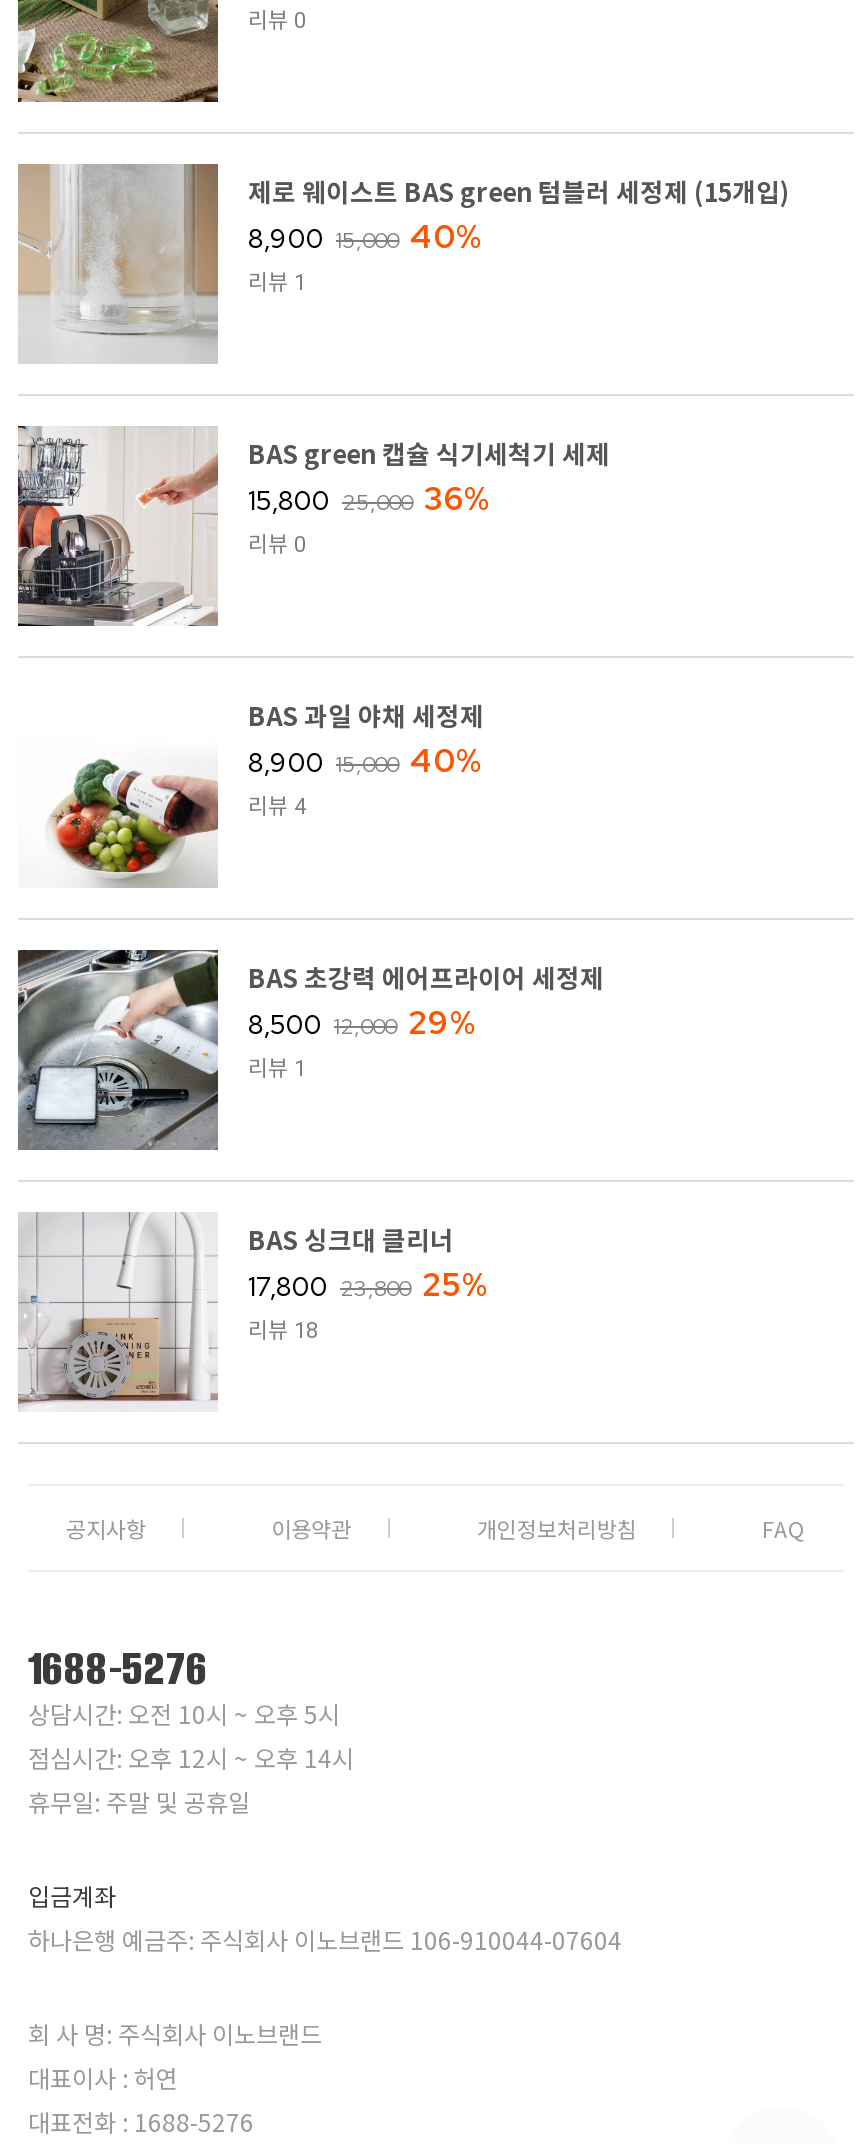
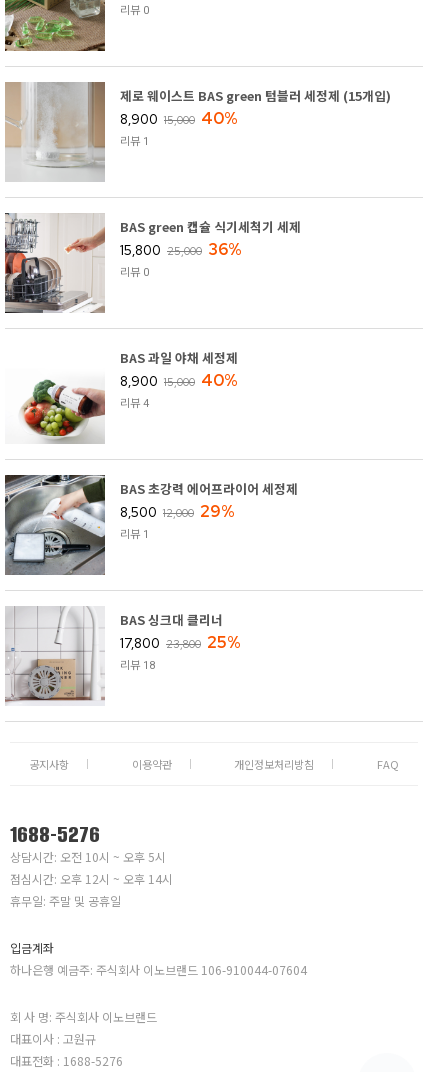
- 대표이사 : 허연
+ 대표이사 : 고원규
